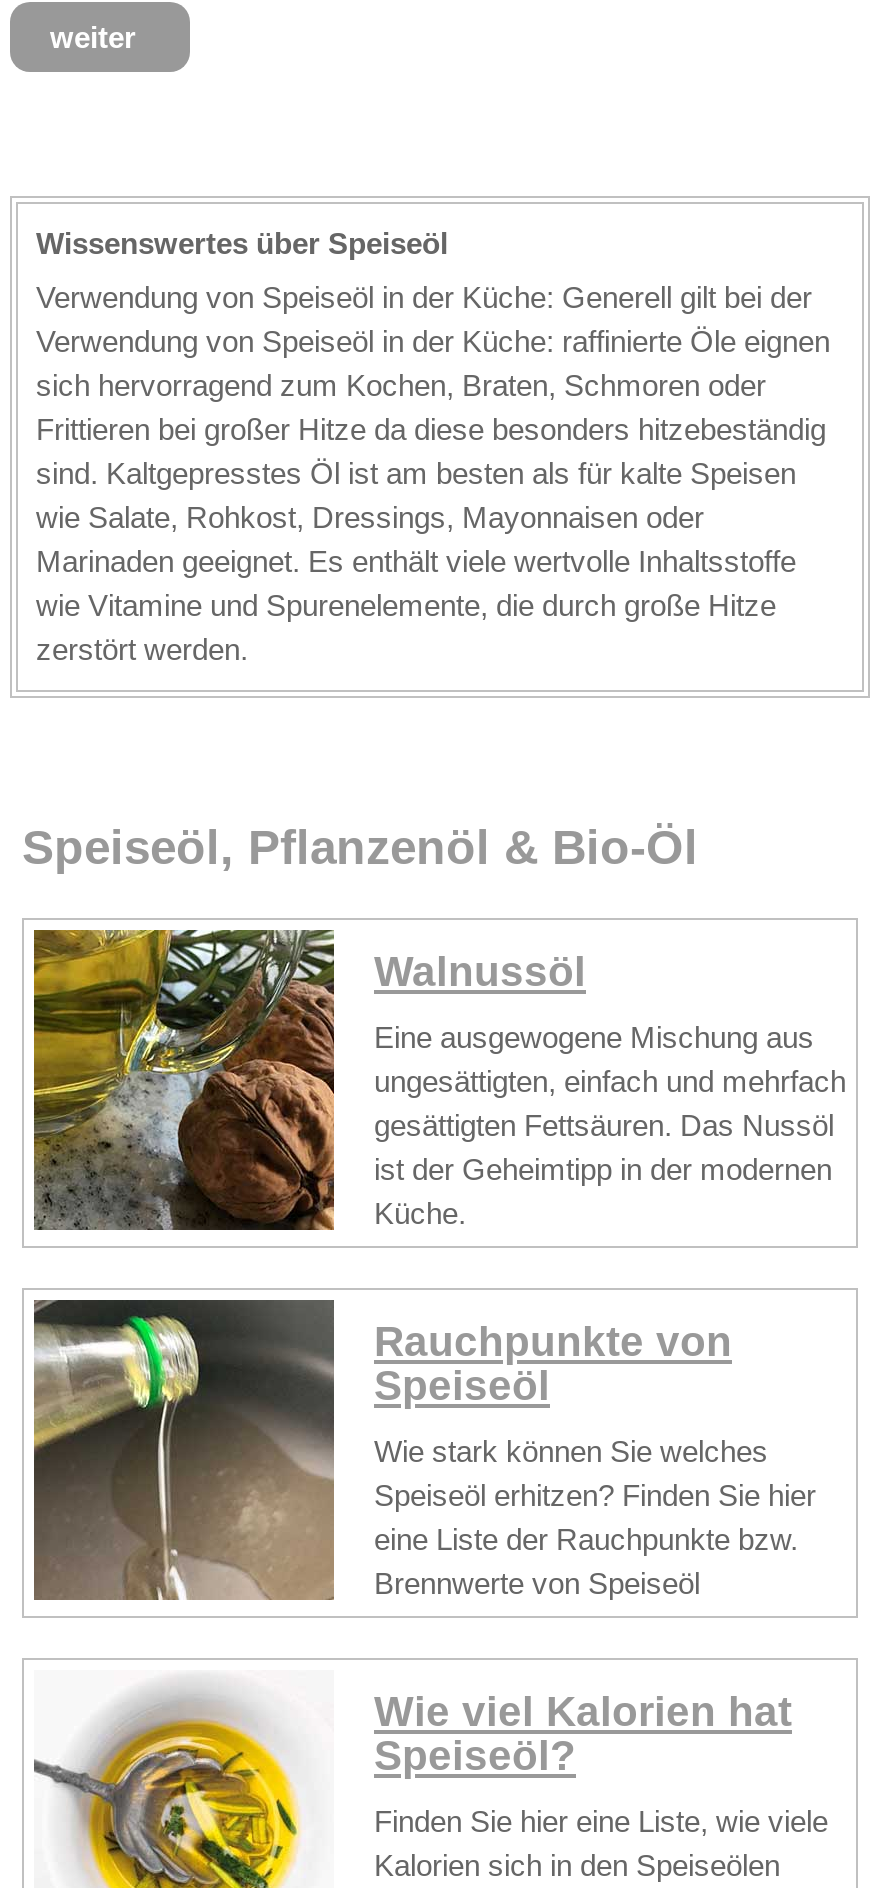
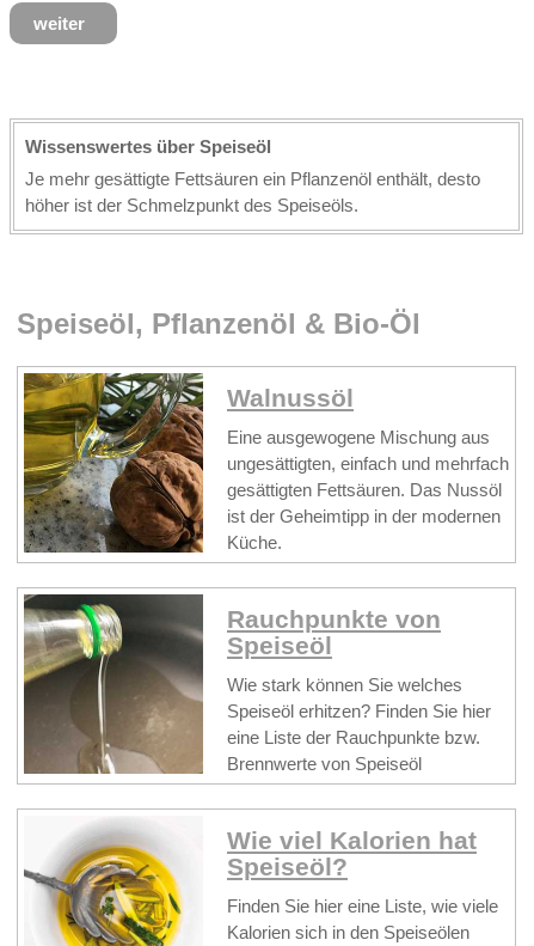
- Verwendung von Speiseöl in der Küche: Generell gilt bei der
- Verwendung von Speiseöl in der Küche: raffinierte Öle eignen
- sich hervorragend zum Kochen, Braten, Schmoren oder
- Frittieren bei großer Hitze da diese besonders hitzebeständig
- sind. Kaltgepresstes Öl ist am besten als für kalte Speisen
- wie Salate, Rohkost, Dressings, Mayonnaisen oder
- Marinaden geeignet. Es enthält viele wertvolle Inhaltsstoffe
- wie Vitamine und Spurenelemente, die durch große Hitze
- zerstört werden.
+ Je mehr gesättigte Fettsäuren ein Pflanzenöl enthält, desto
+ höher ist der Schmelzpunkt des Speiseöls.
